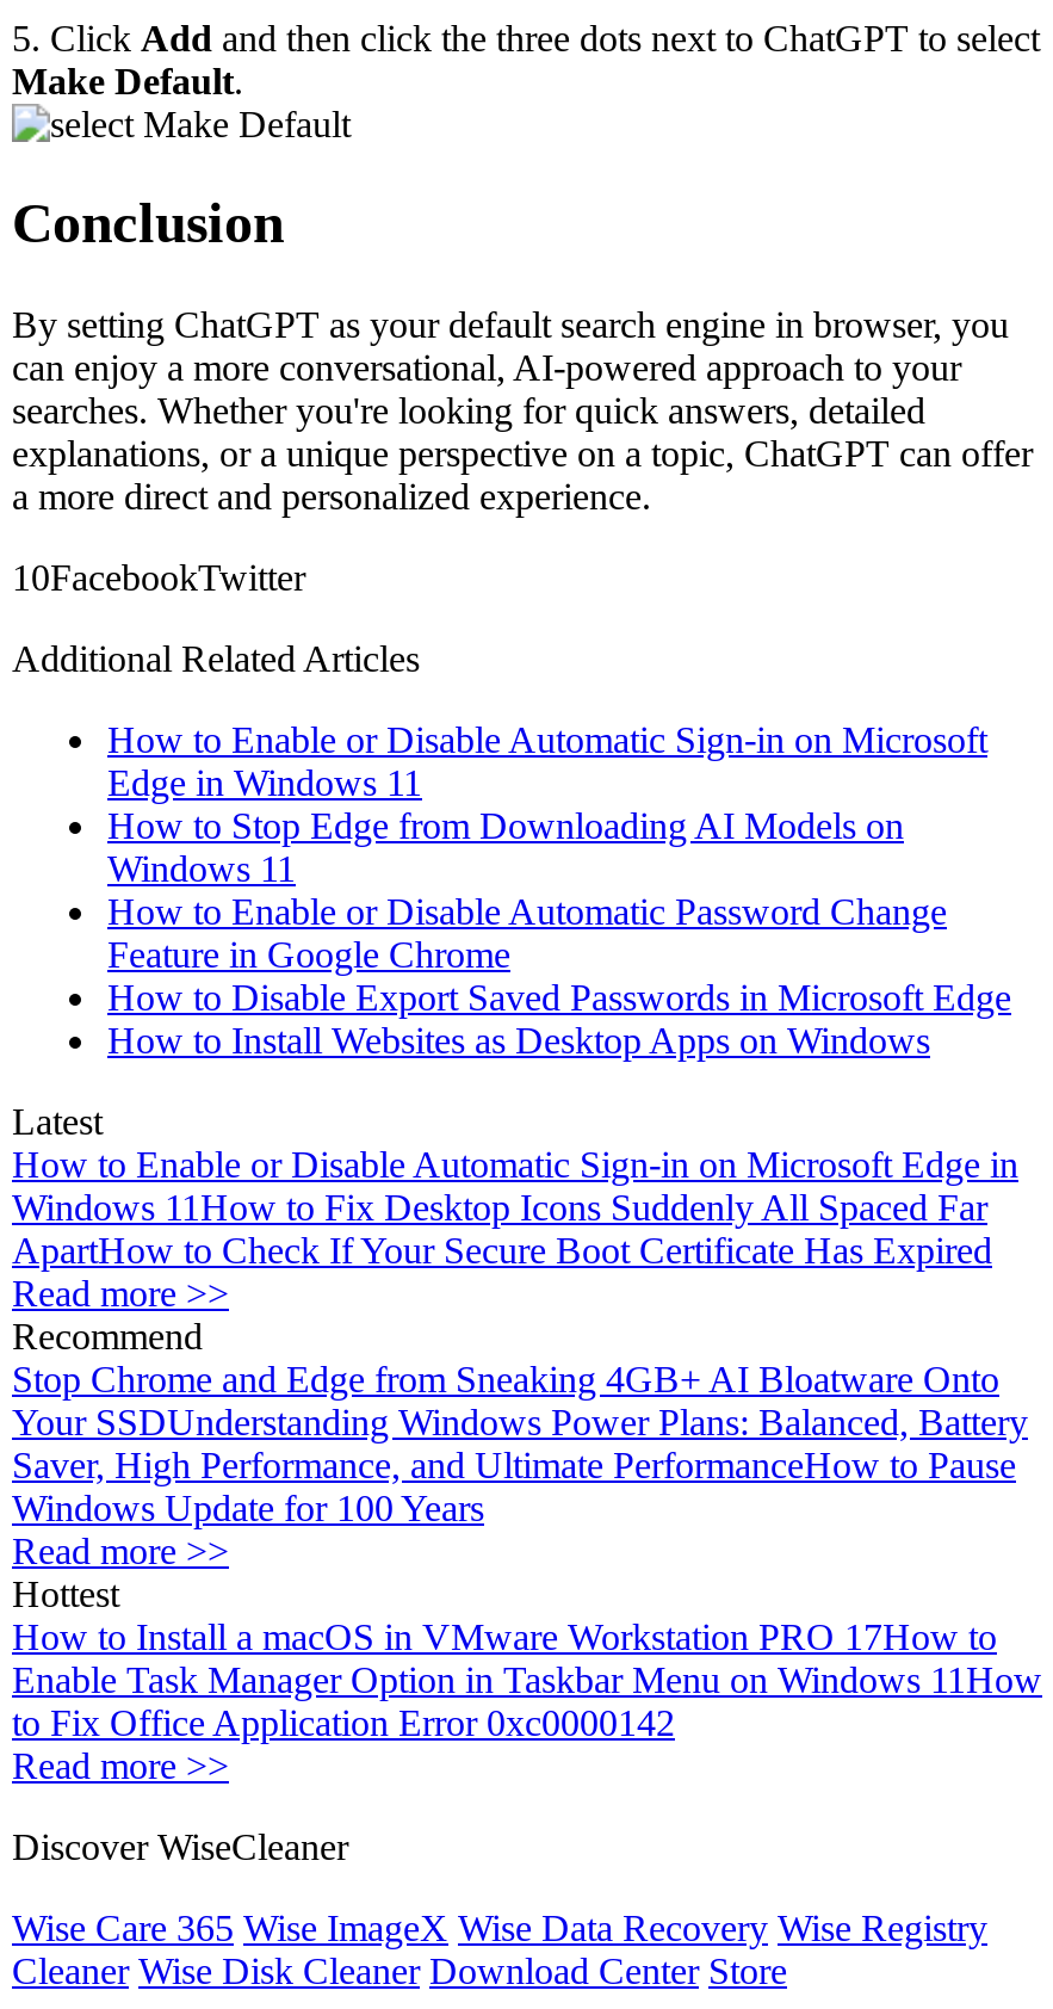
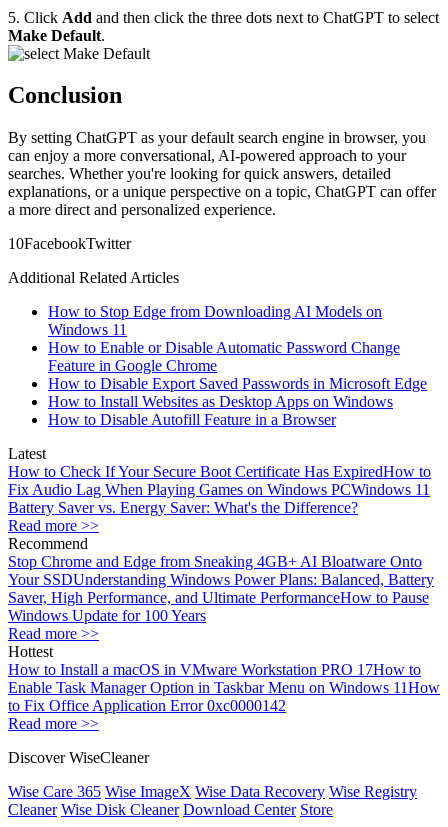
- How to Enable or Disable Automatic Sign-in on Microsoft
- Edge in Windows 11

moved up: How to Stop Edge from Downloading AI Models on | Windows 11 | How to Enable or Disable Automatic Password Change | Feature in Google Chrome | How to Disable Export Saved Passwords in Microsoft Edge | How to Install Websites as Desktop Apps on Windows

+ How to Disable Autofill Feature in a Browser

- How to Enable or Disable Automatic Sign-in on Microsoft Edge in
- Windows 11 How to Fix Desktop Icons Suddenly All Spaced Far
- ApartHow to Check If Your Secure Boot Certificate Has Expired
+ How to Check If Your Secure Boot Certificate Has ExpiredHow to
+ Fix Audio Lag When Playing Games on Windows PCWindows 11
+ Battery Saver vs. Energy Saver: What's the Difference?
